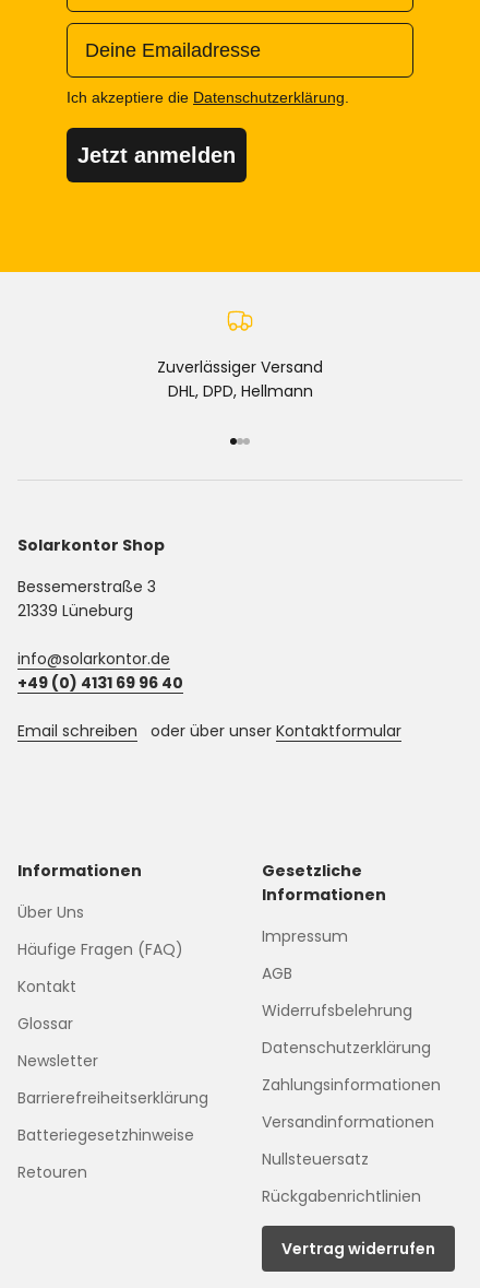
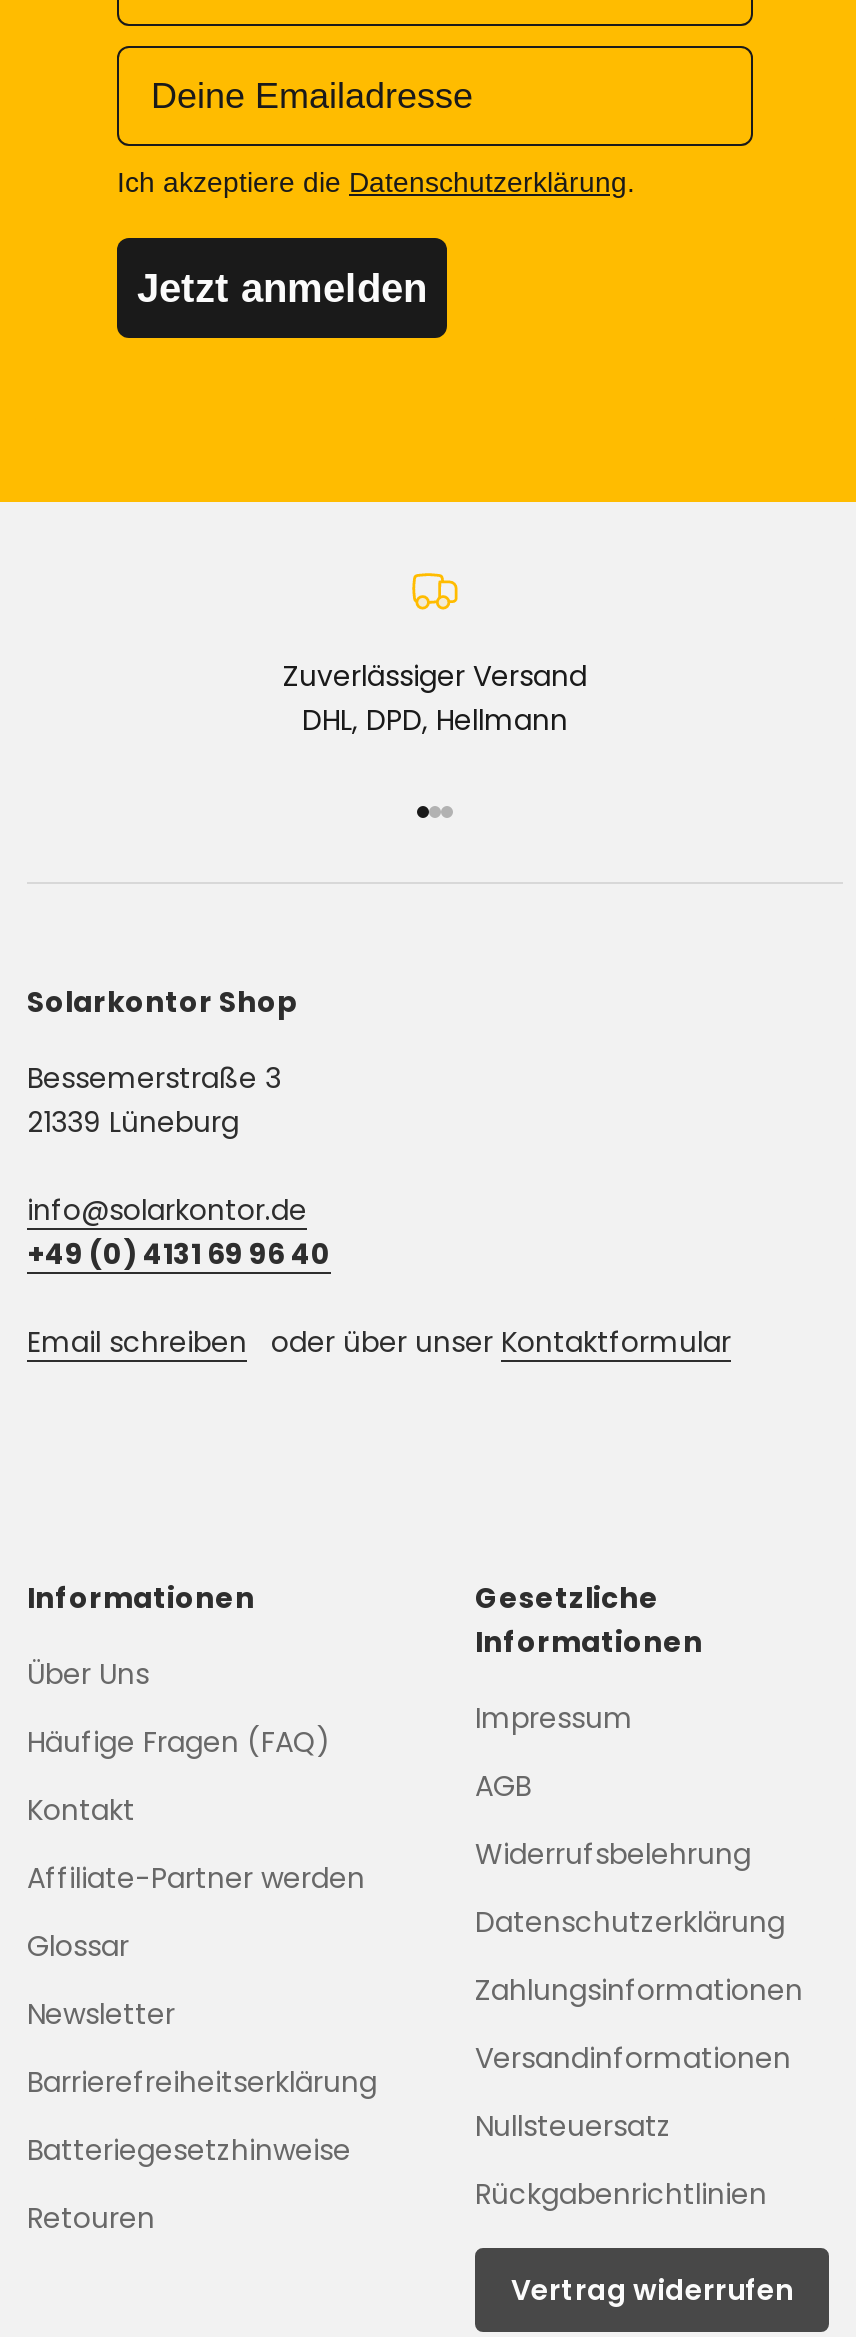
moved down: Glossar | Newsletter | Barrierefreiheitserklärung | Batteriegesetzhinweise | Retouren

+ Affiliate-Partner werden
